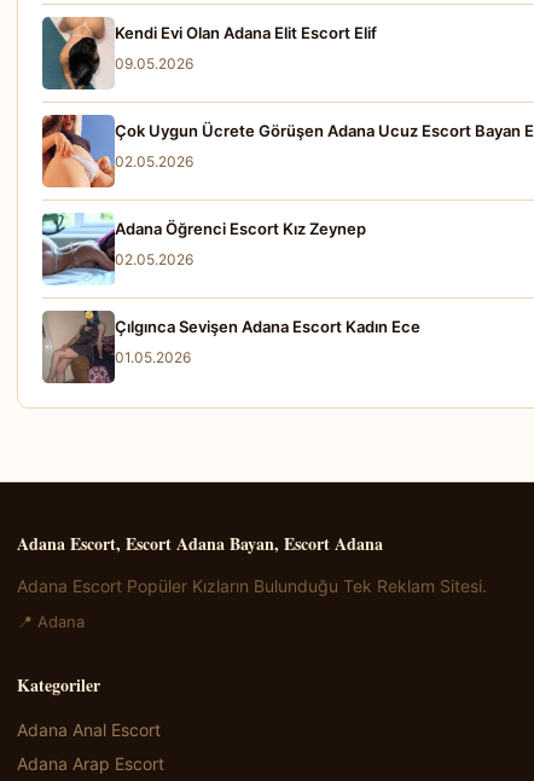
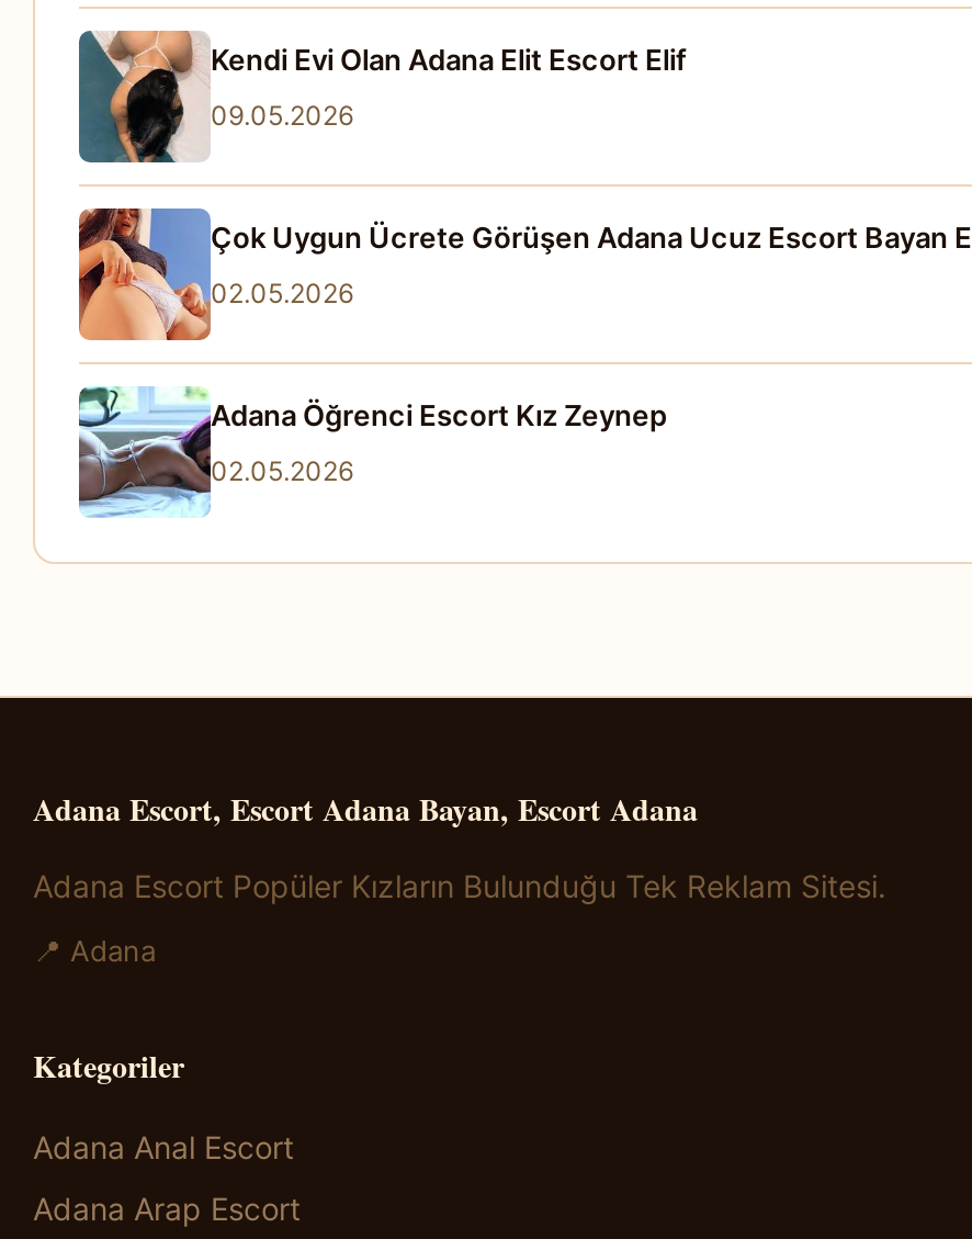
- [image]
- Çılgınca Sevişen Adana Escort Kadın Ece
- 01.05.2026
